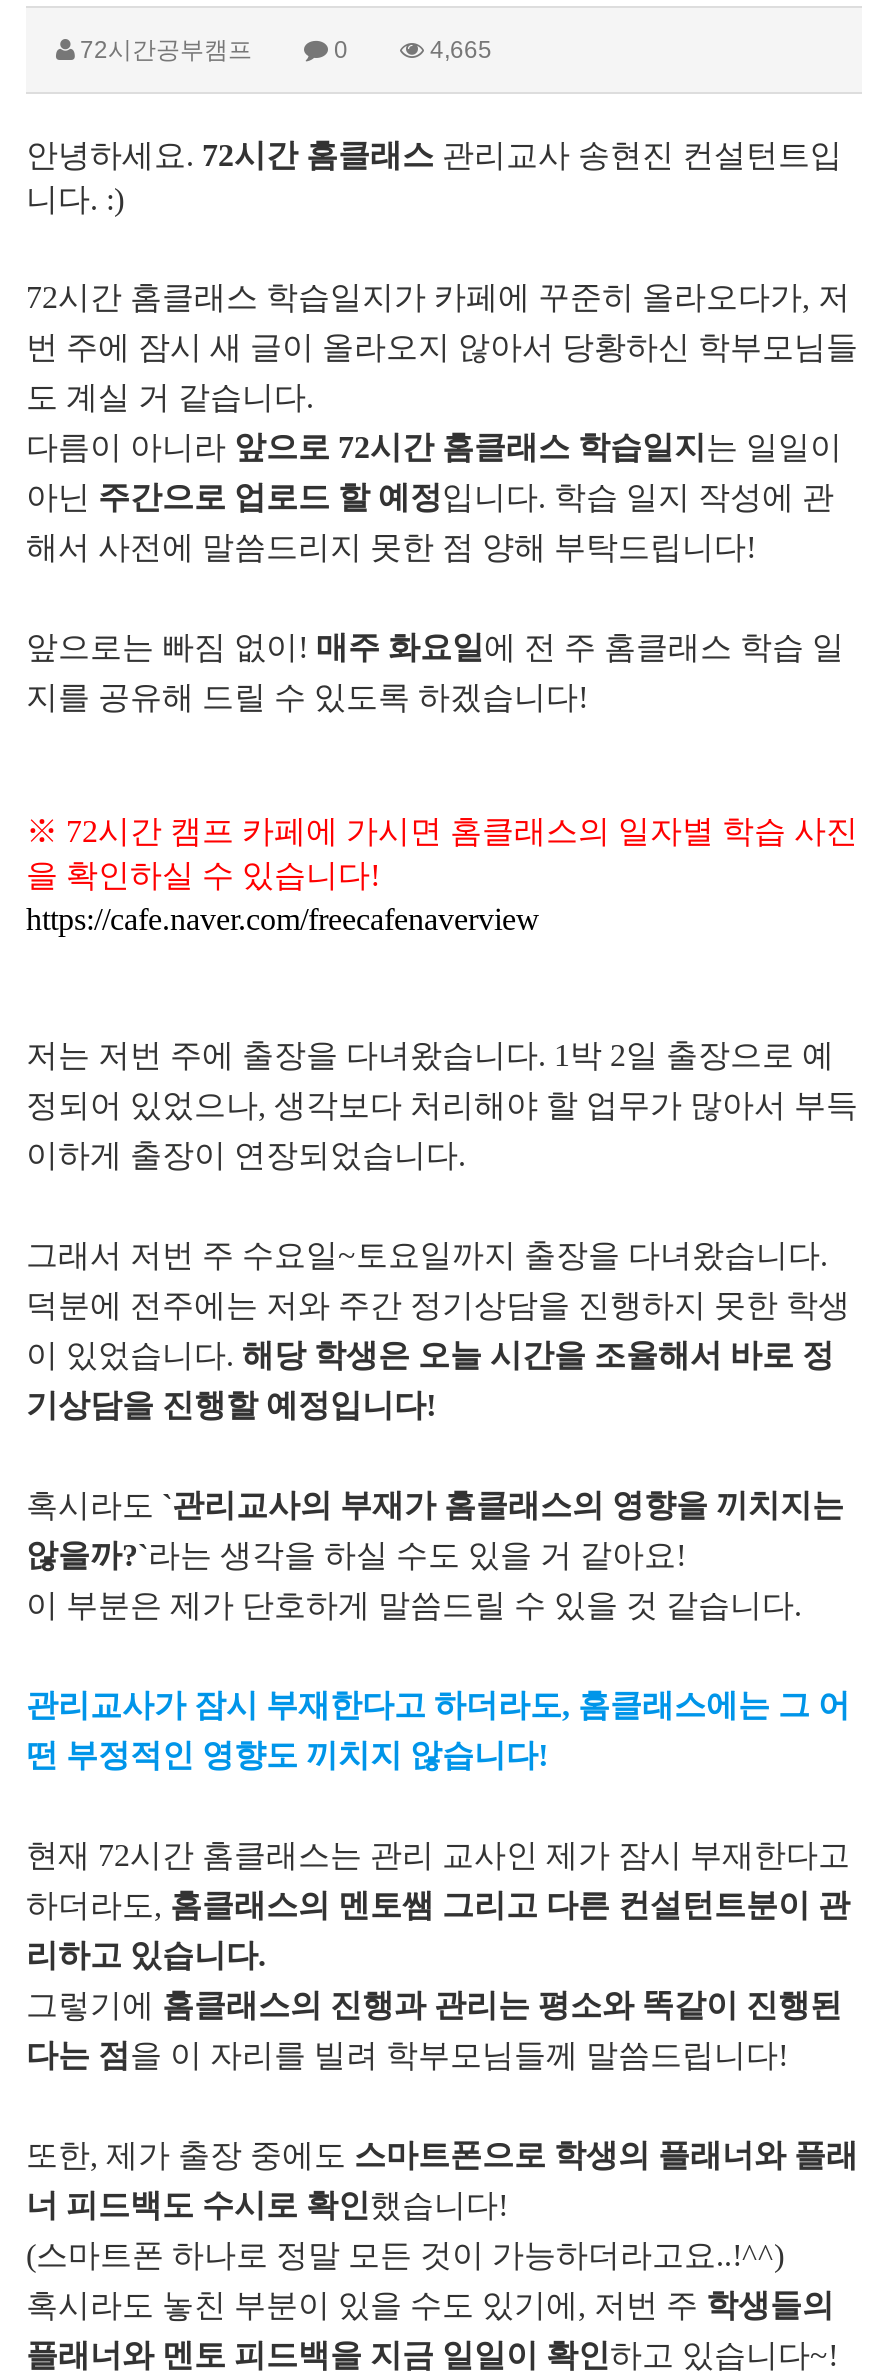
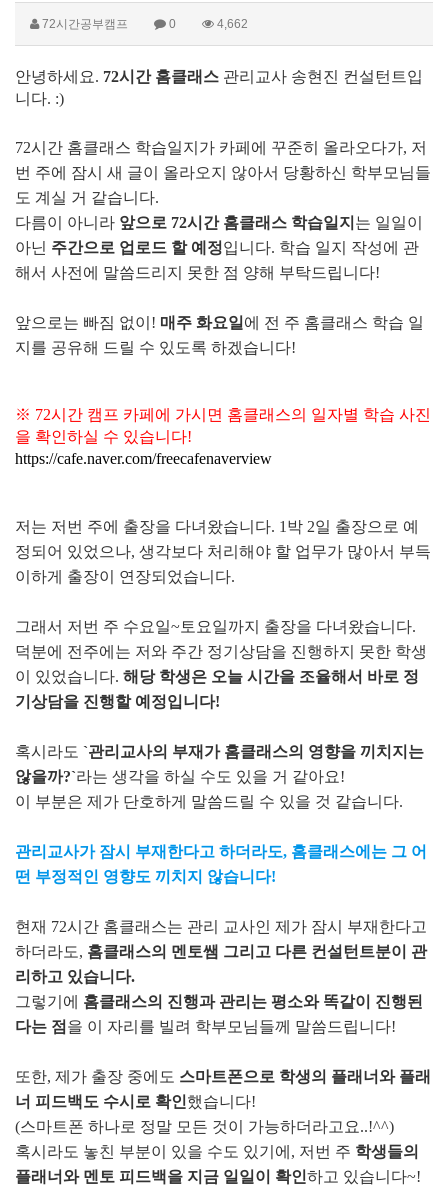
- 4,665
+ 4,662
